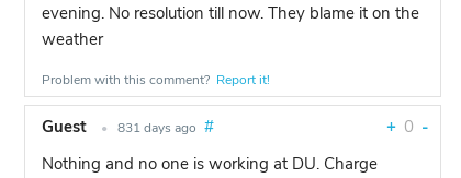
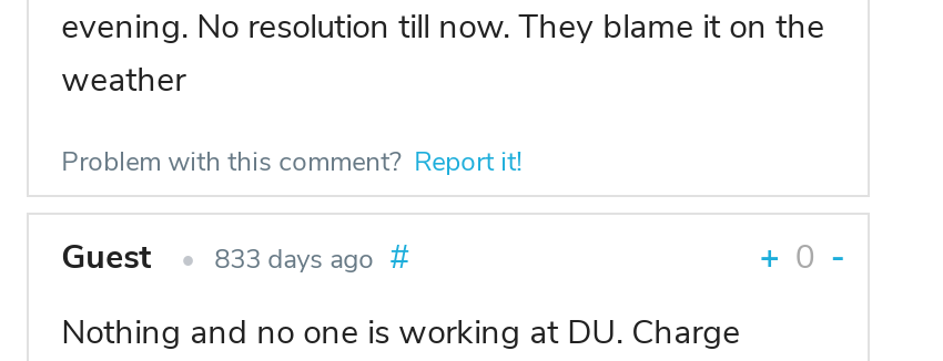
- Guest • 831 days ago #
+ Guest • 833 days ago #
